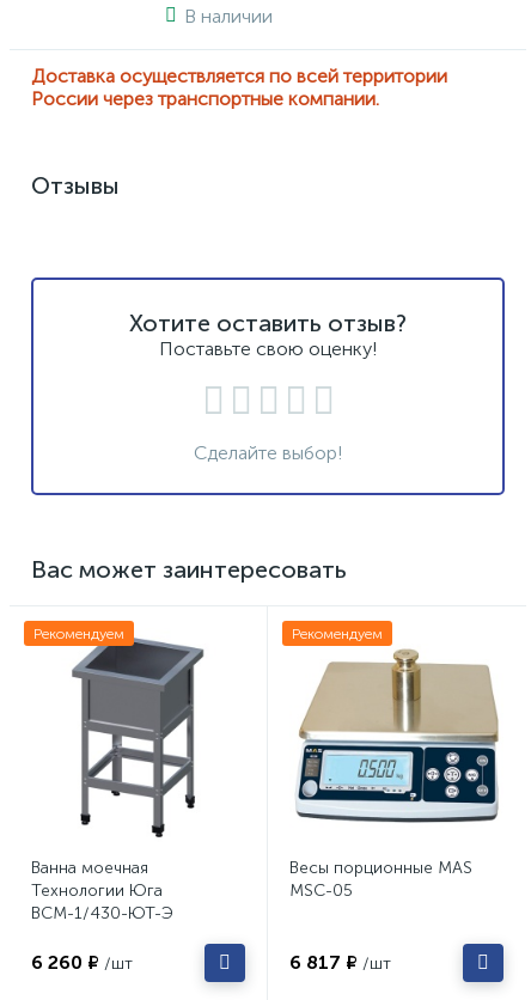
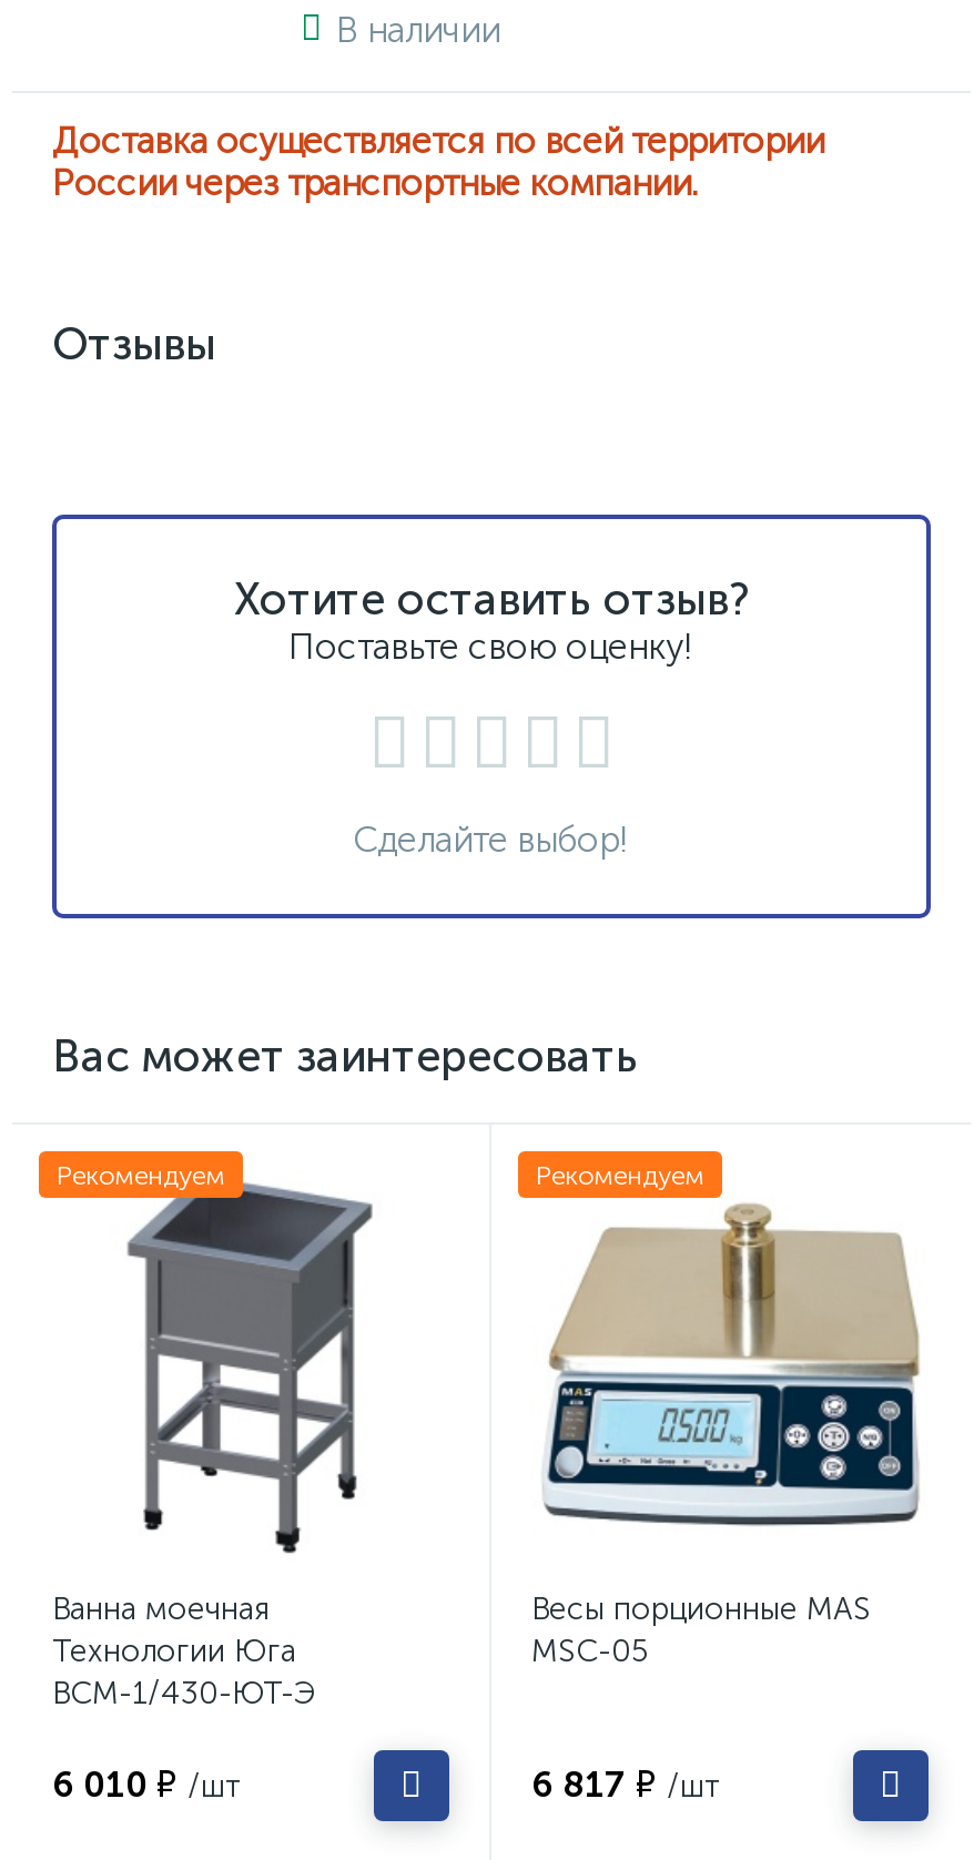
- 6 260 ₽ /шт
+ 6 010 ₽ /шт
